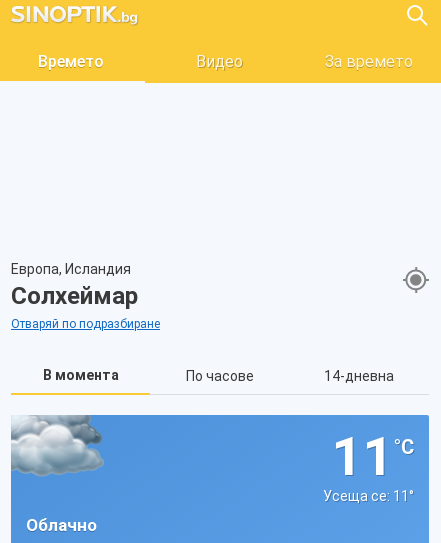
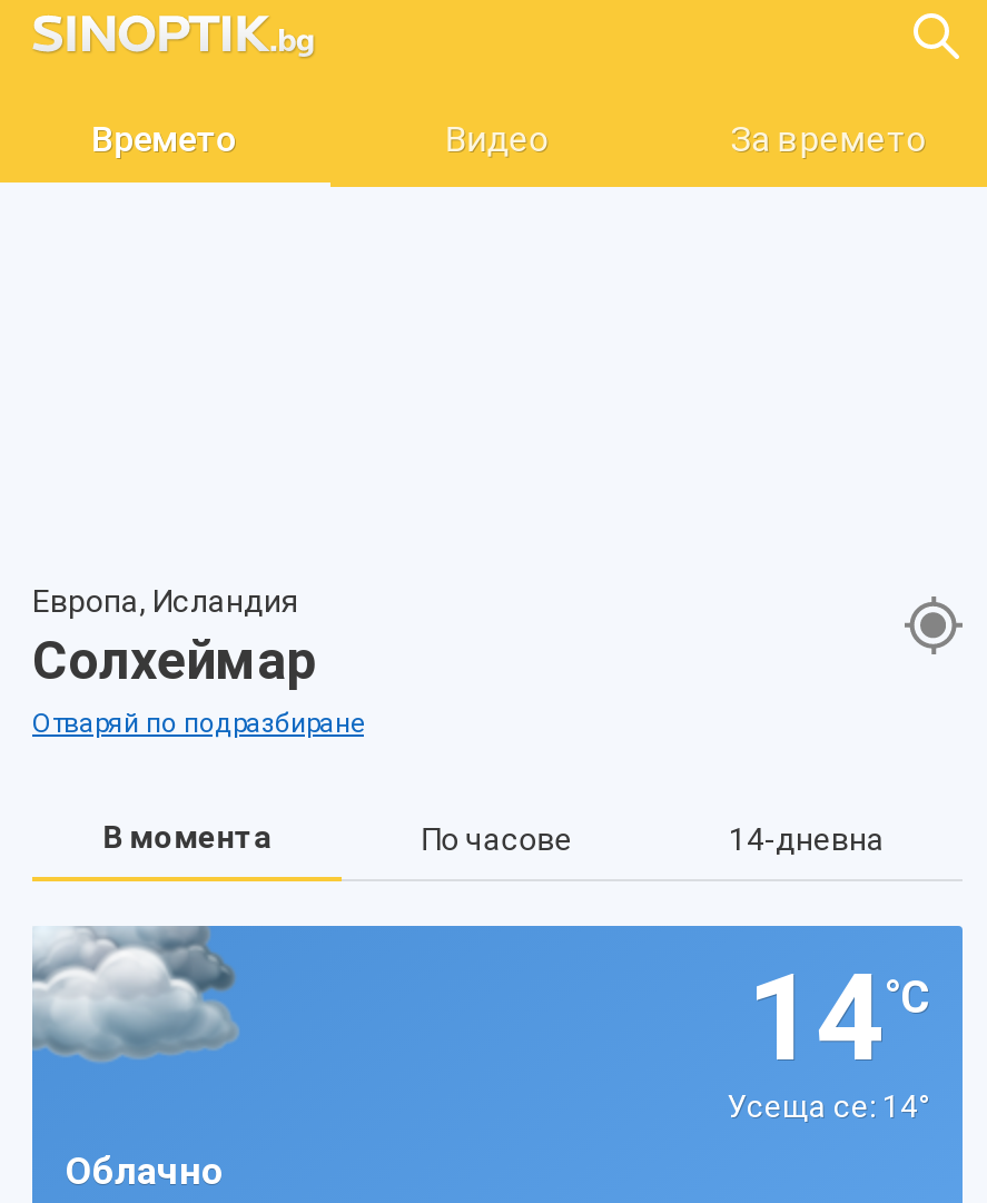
- 11°C
+ 14°C

- Усеща се: 11°
+ Усеща се: 14°
